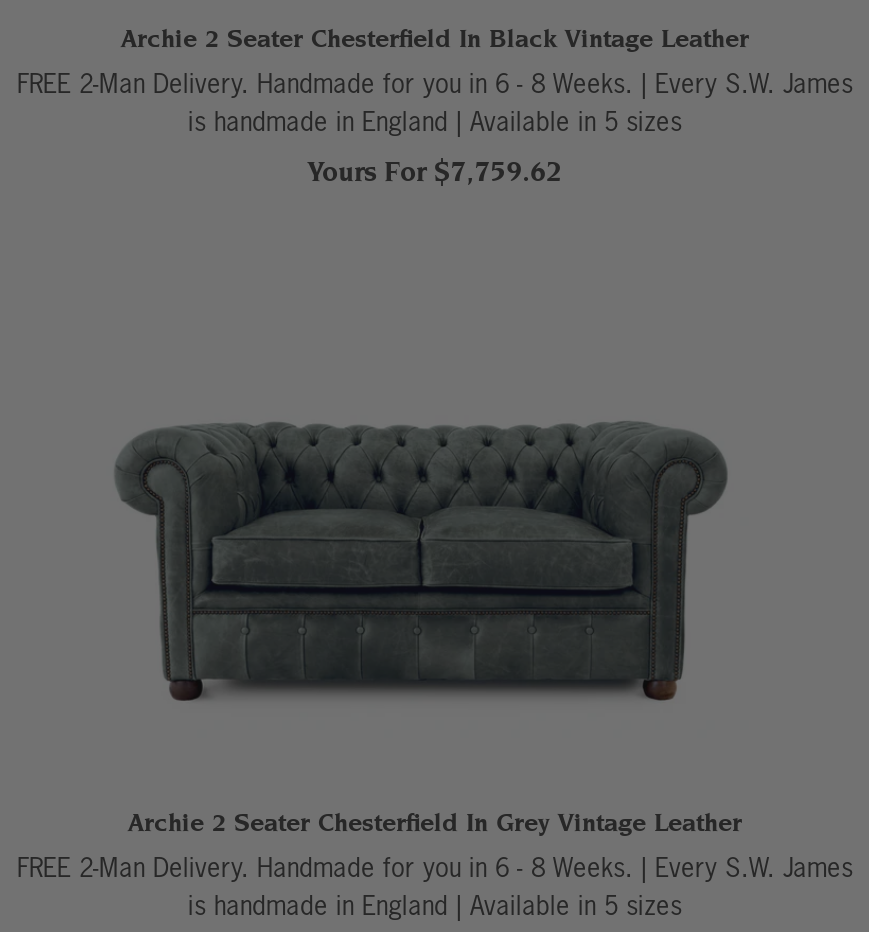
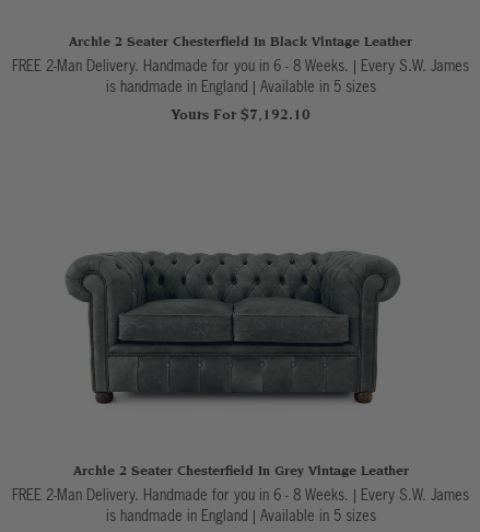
- Yours For $7,759.62
+ Yours For $7,192.10
